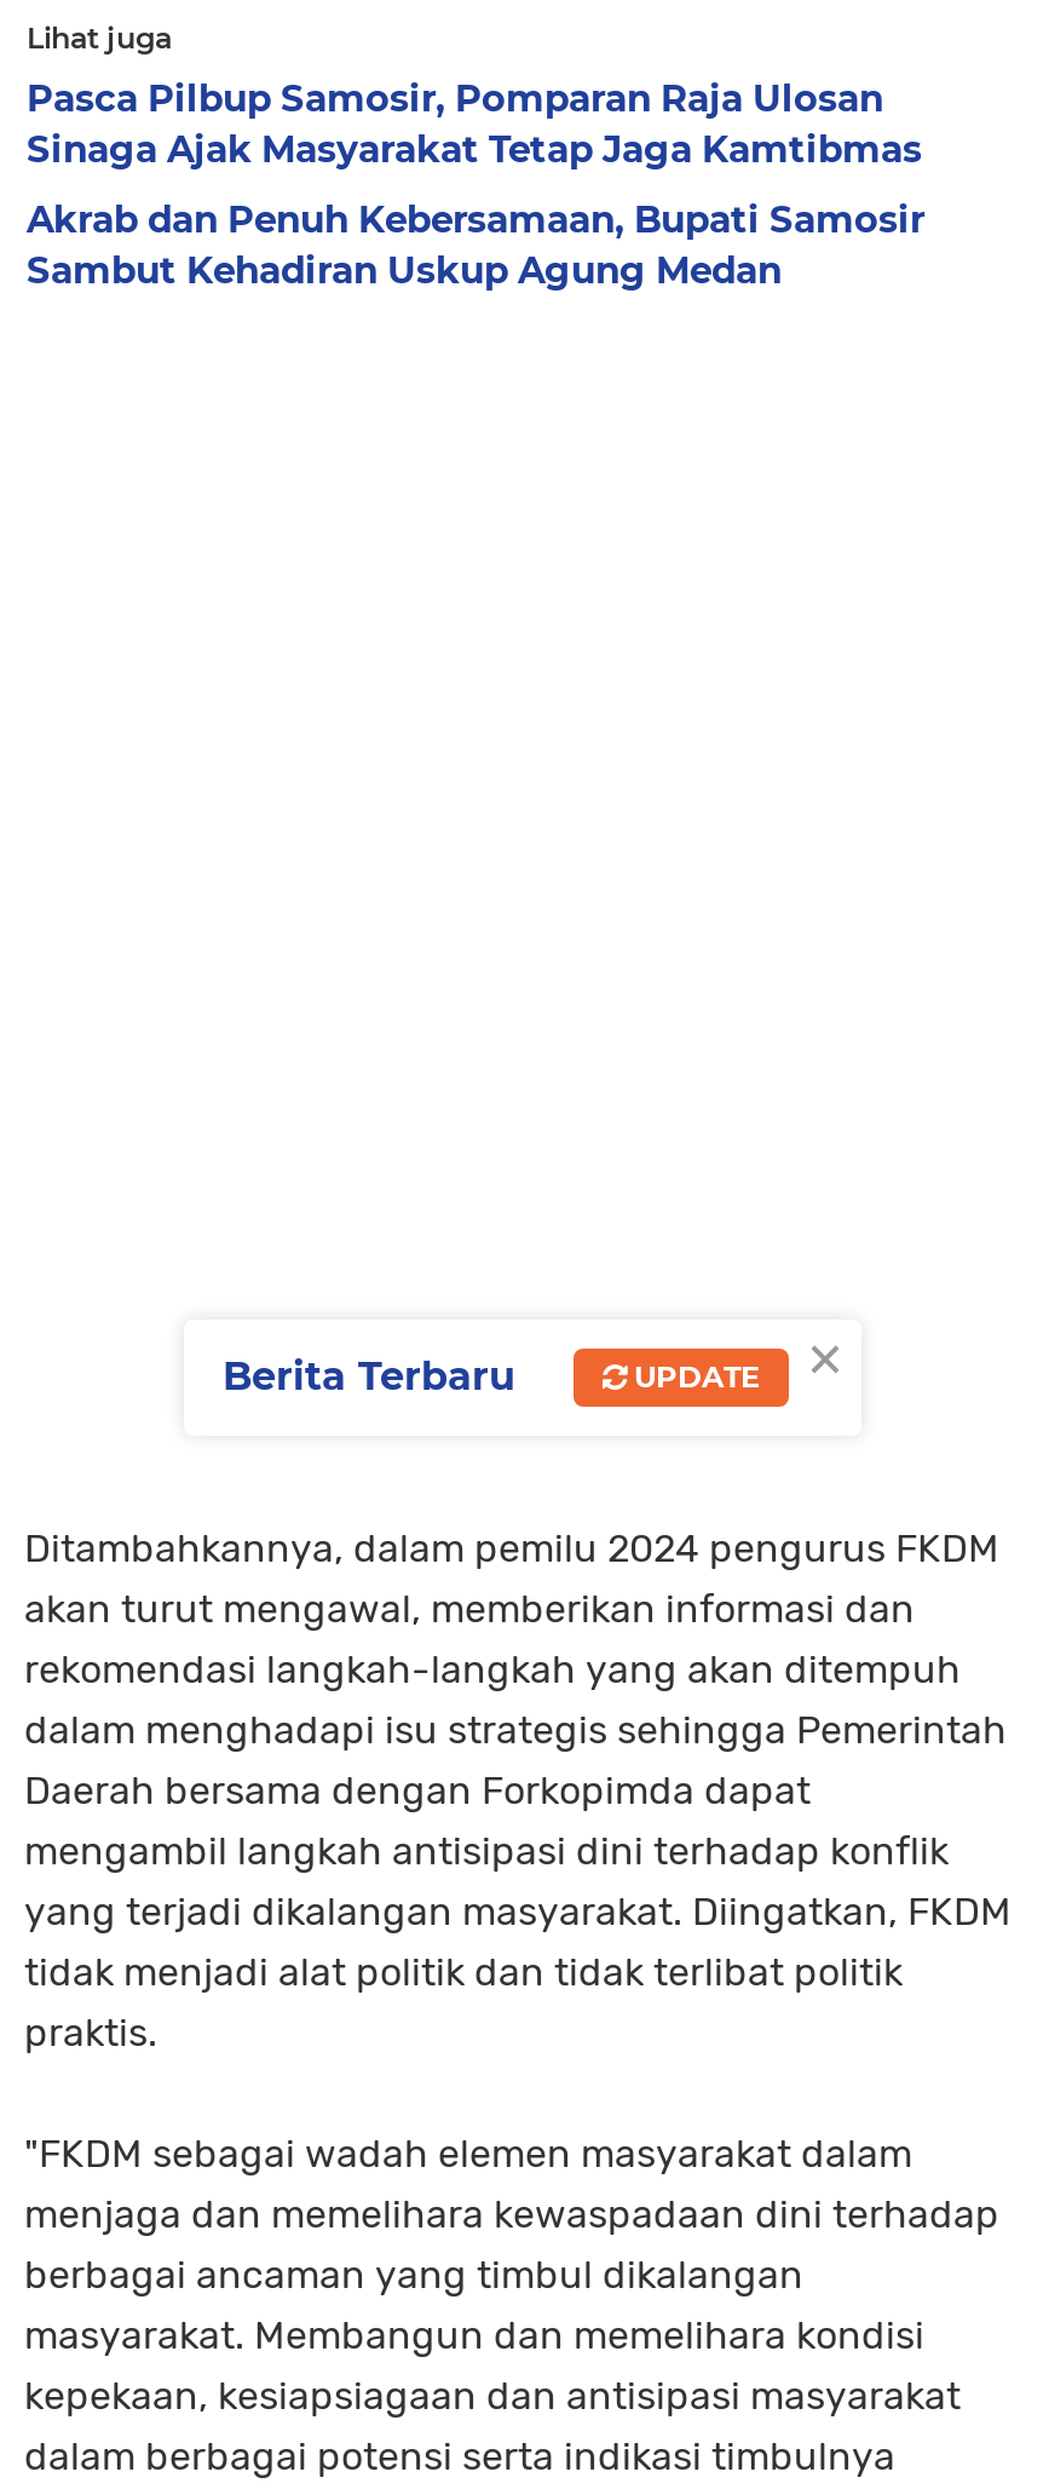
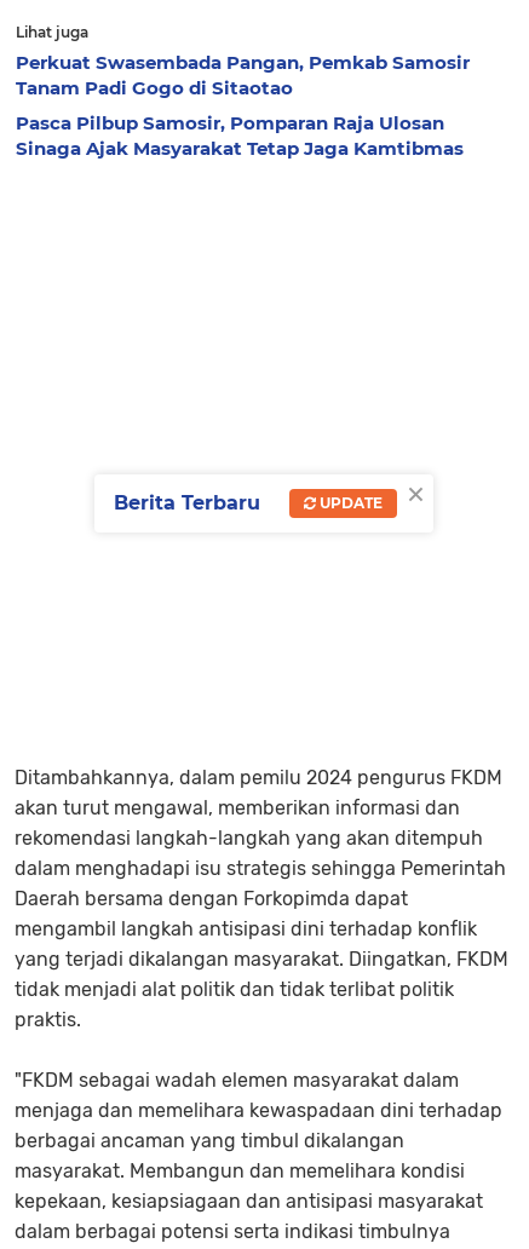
+ Perkuat Swasembada Pangan, Pemkab Samosir
+ Tanam Padi Gogo di Sitaotao

moved down: Pasca Pilbup Samosir, Pomparan Raja Ulosan | Sinaga Ajak Masyarakat Tetap Jaga Kamtibmas

- Akrab dan Penuh Kebersamaan, Bupati Samosir
- Sambut Kehadiran Uskup Agung Medan

moved up: Berita Terbaru | UPDATE
